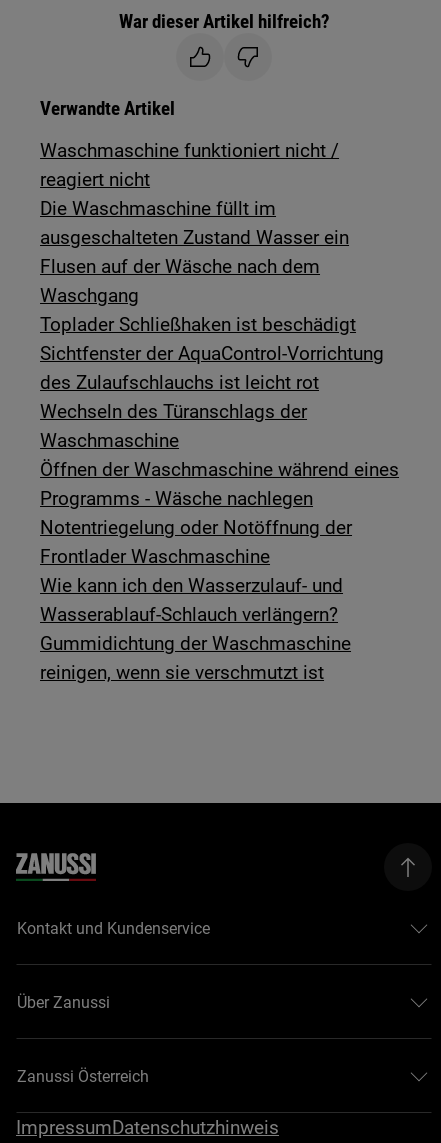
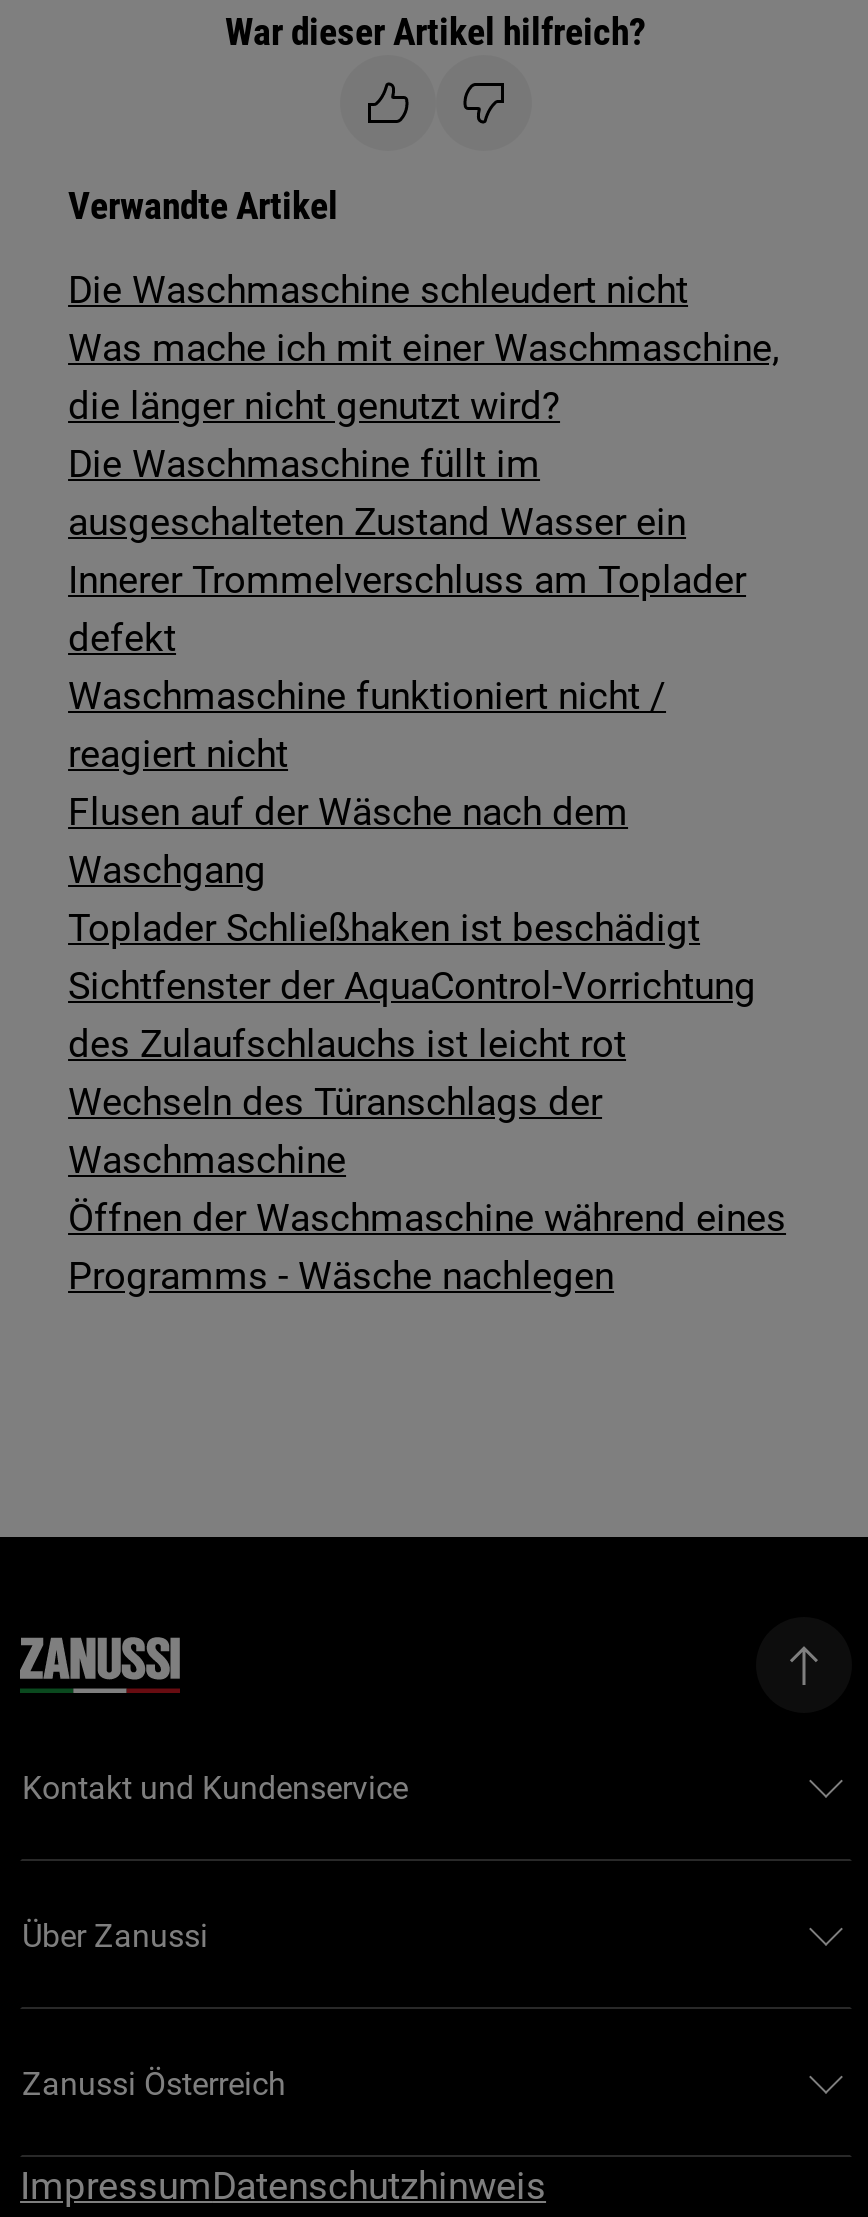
+ Die Waschmaschine schleudert nicht
+ Was mache ich mit einer Waschmaschine,
+ die länger nicht genutzt wird?
+ Innerer Trommelverschluss am Toplader
+ defekt

moved down: Waschmaschine funktioniert nicht / | reagiert nicht

moved up: Die Waschmaschine füllt im | ausgeschalteten Zustand Wasser ein

moved down: Flusen auf der Wäsche nach dem | Waschgang | Toplader Schließhaken ist beschädigt | ... | Öffnen der Waschmaschine während eines | Programms - Wäsche nachlegen

- Notentriegelung oder Notöffnung der
- Frontlader Waschmaschine
- Wie kann ich den Wasserzulauf- und
- Wasserablauf-Schlauch verlängern?
- Gummidichtung der Waschmaschine
- reinigen, wenn sie verschmutzt ist
